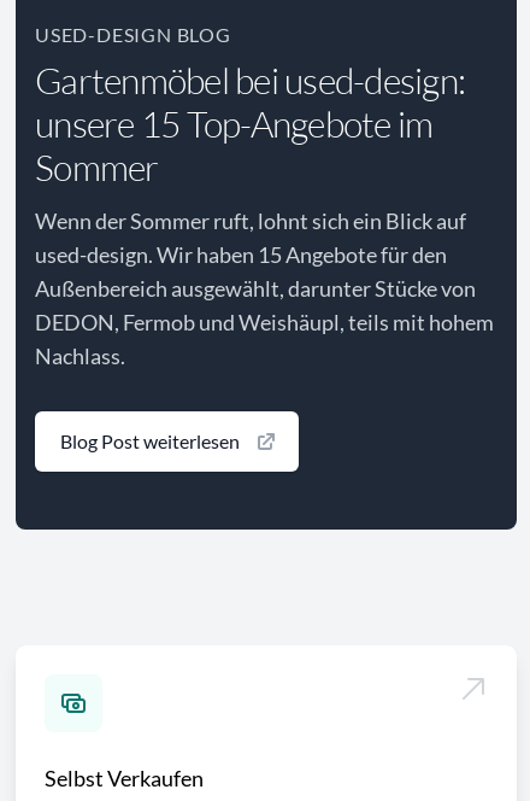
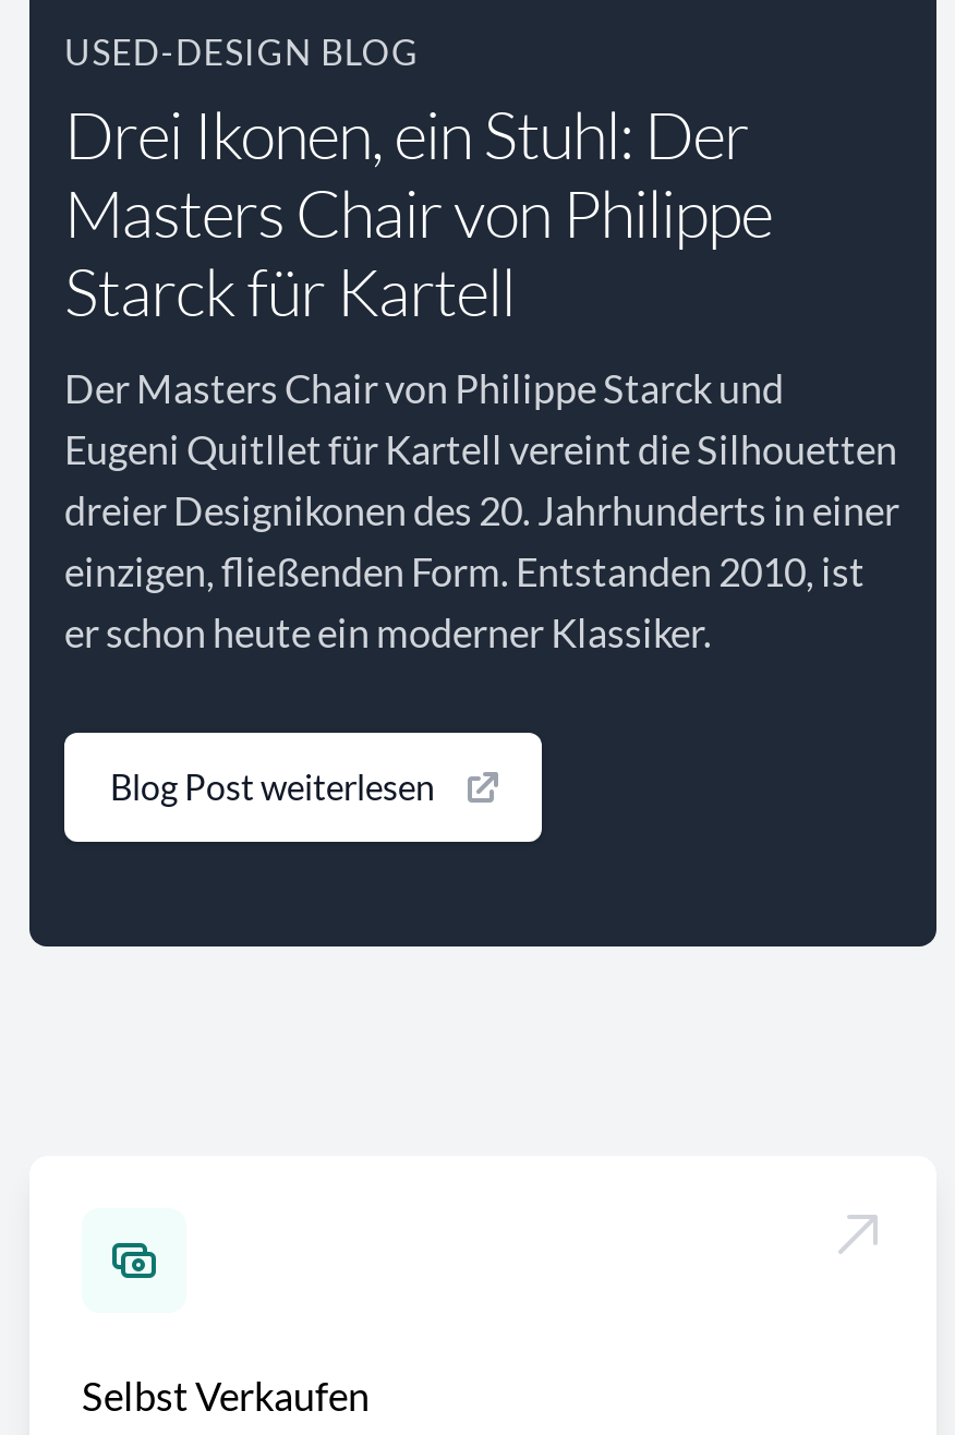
- Gartenmöbel bei used-design:
- unsere 15 Top-Angebote im
- Sommer
- Wenn der Sommer ruft, lohnt sich ein Blick auf
- used-design. Wir haben 15 Angebote für den
- Außenbereich ausgewählt, darunter Stücke von
- DEDON, Fermob und Weishäupl, teils mit hohem
- Nachlass.
+ Drei Ikonen, ein Stuhl: Der
+ Masters Chair von Philippe
+ Starck für Kartell
+ Der Masters Chair von Philippe Starck und
+ Eugeni Quitllet für Kartell vereint die Silhouetten
+ dreier Designikonen des 20. Jahrhunderts in einer
+ einzigen, fließenden Form. Entstanden 2010, ist
+ er schon heute ein moderner Klassiker.
